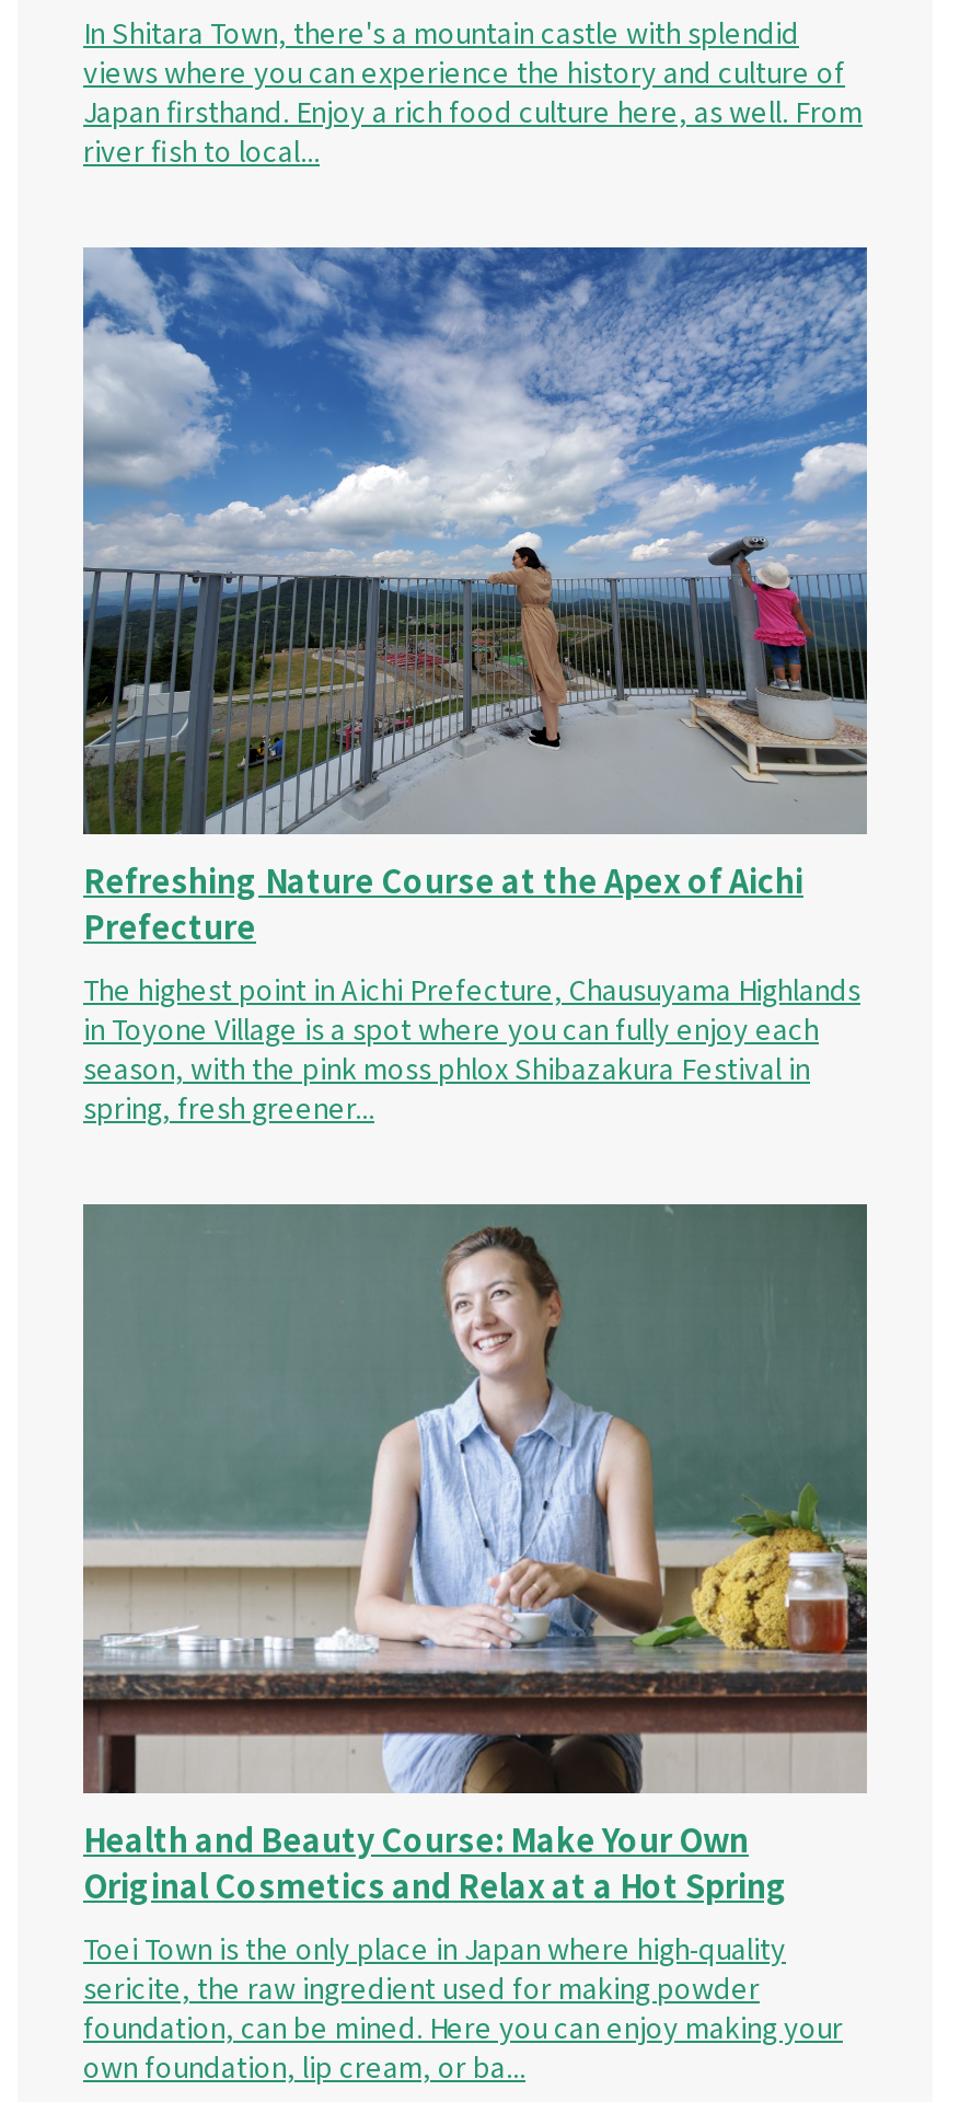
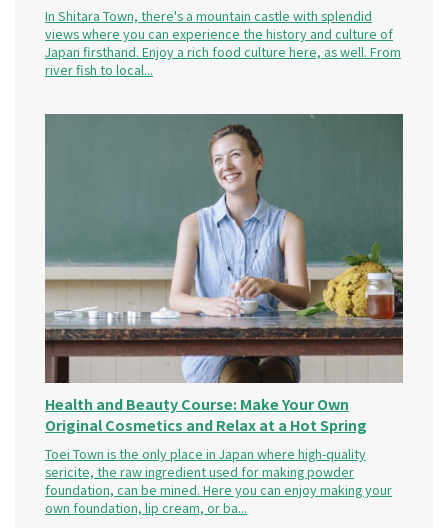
- [image]
- Refreshing Nature Course at the Apex of Aichi
- Prefecture
- The highest point in Aichi Prefecture, Chausuyama Highlands
- in Toyone Village is a spot where you can fully enjoy each
- season, with the pink moss phlox Shibazakura Festival in
- spring, fresh greener...
